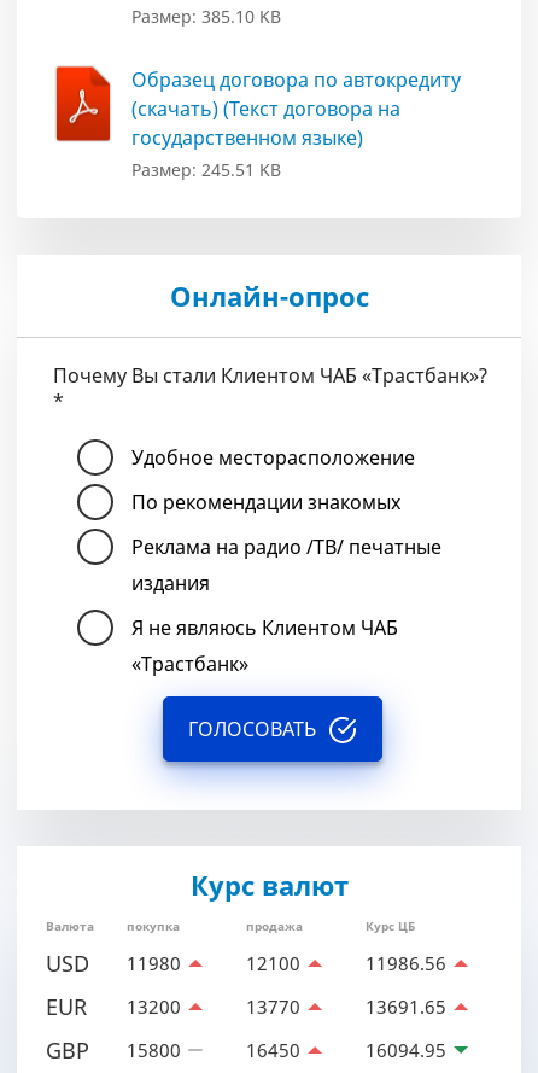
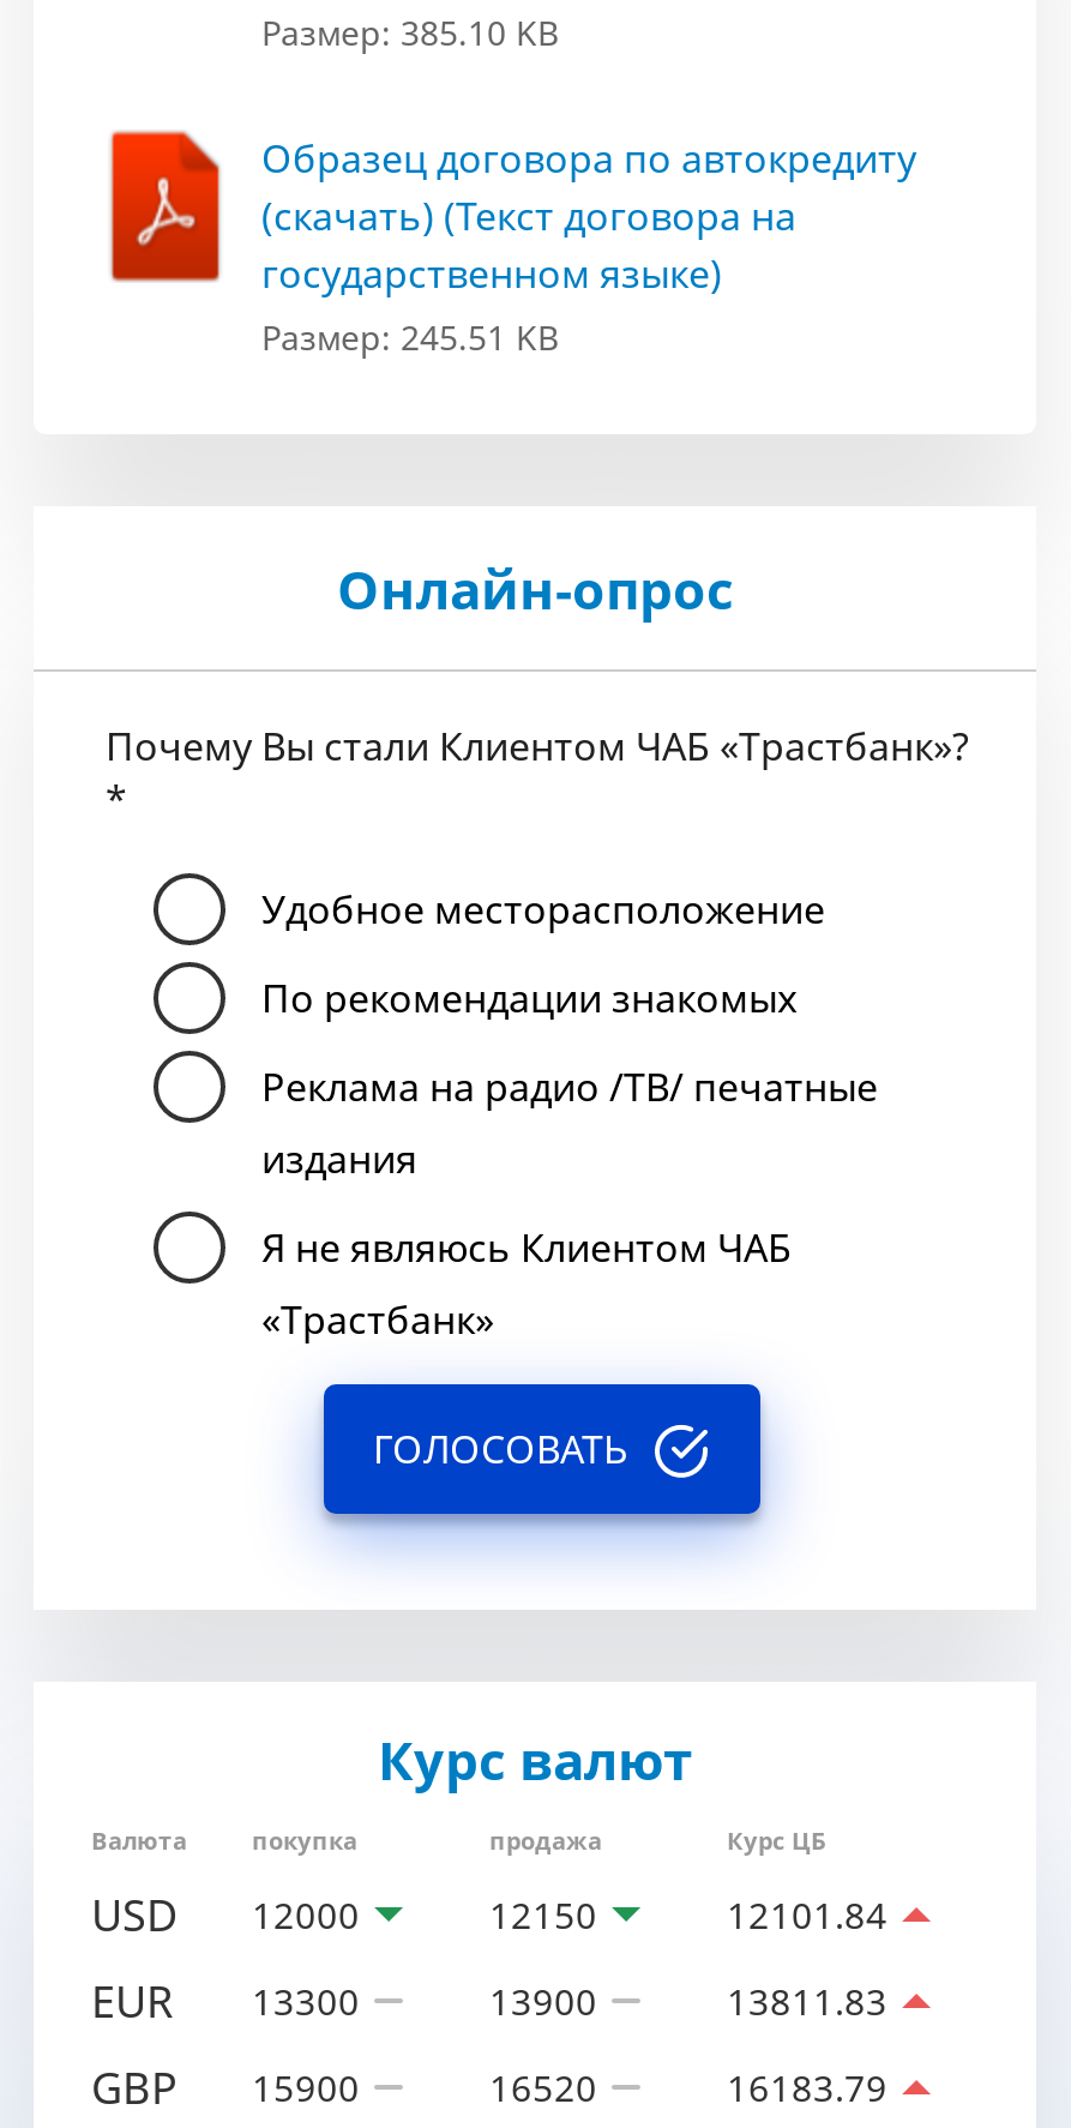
- USD 11980
+ USD 12000

- 12100
+ 12150

- 11986.56
+ 12101.84

- EUR 13200
+ EUR 13300

- 13770
+ 13900

- 13691.65
+ 13811.83

- GBP 15800
+ GBP 15900

- 16450
+ 16520

- 16094.95
+ 16183.79
